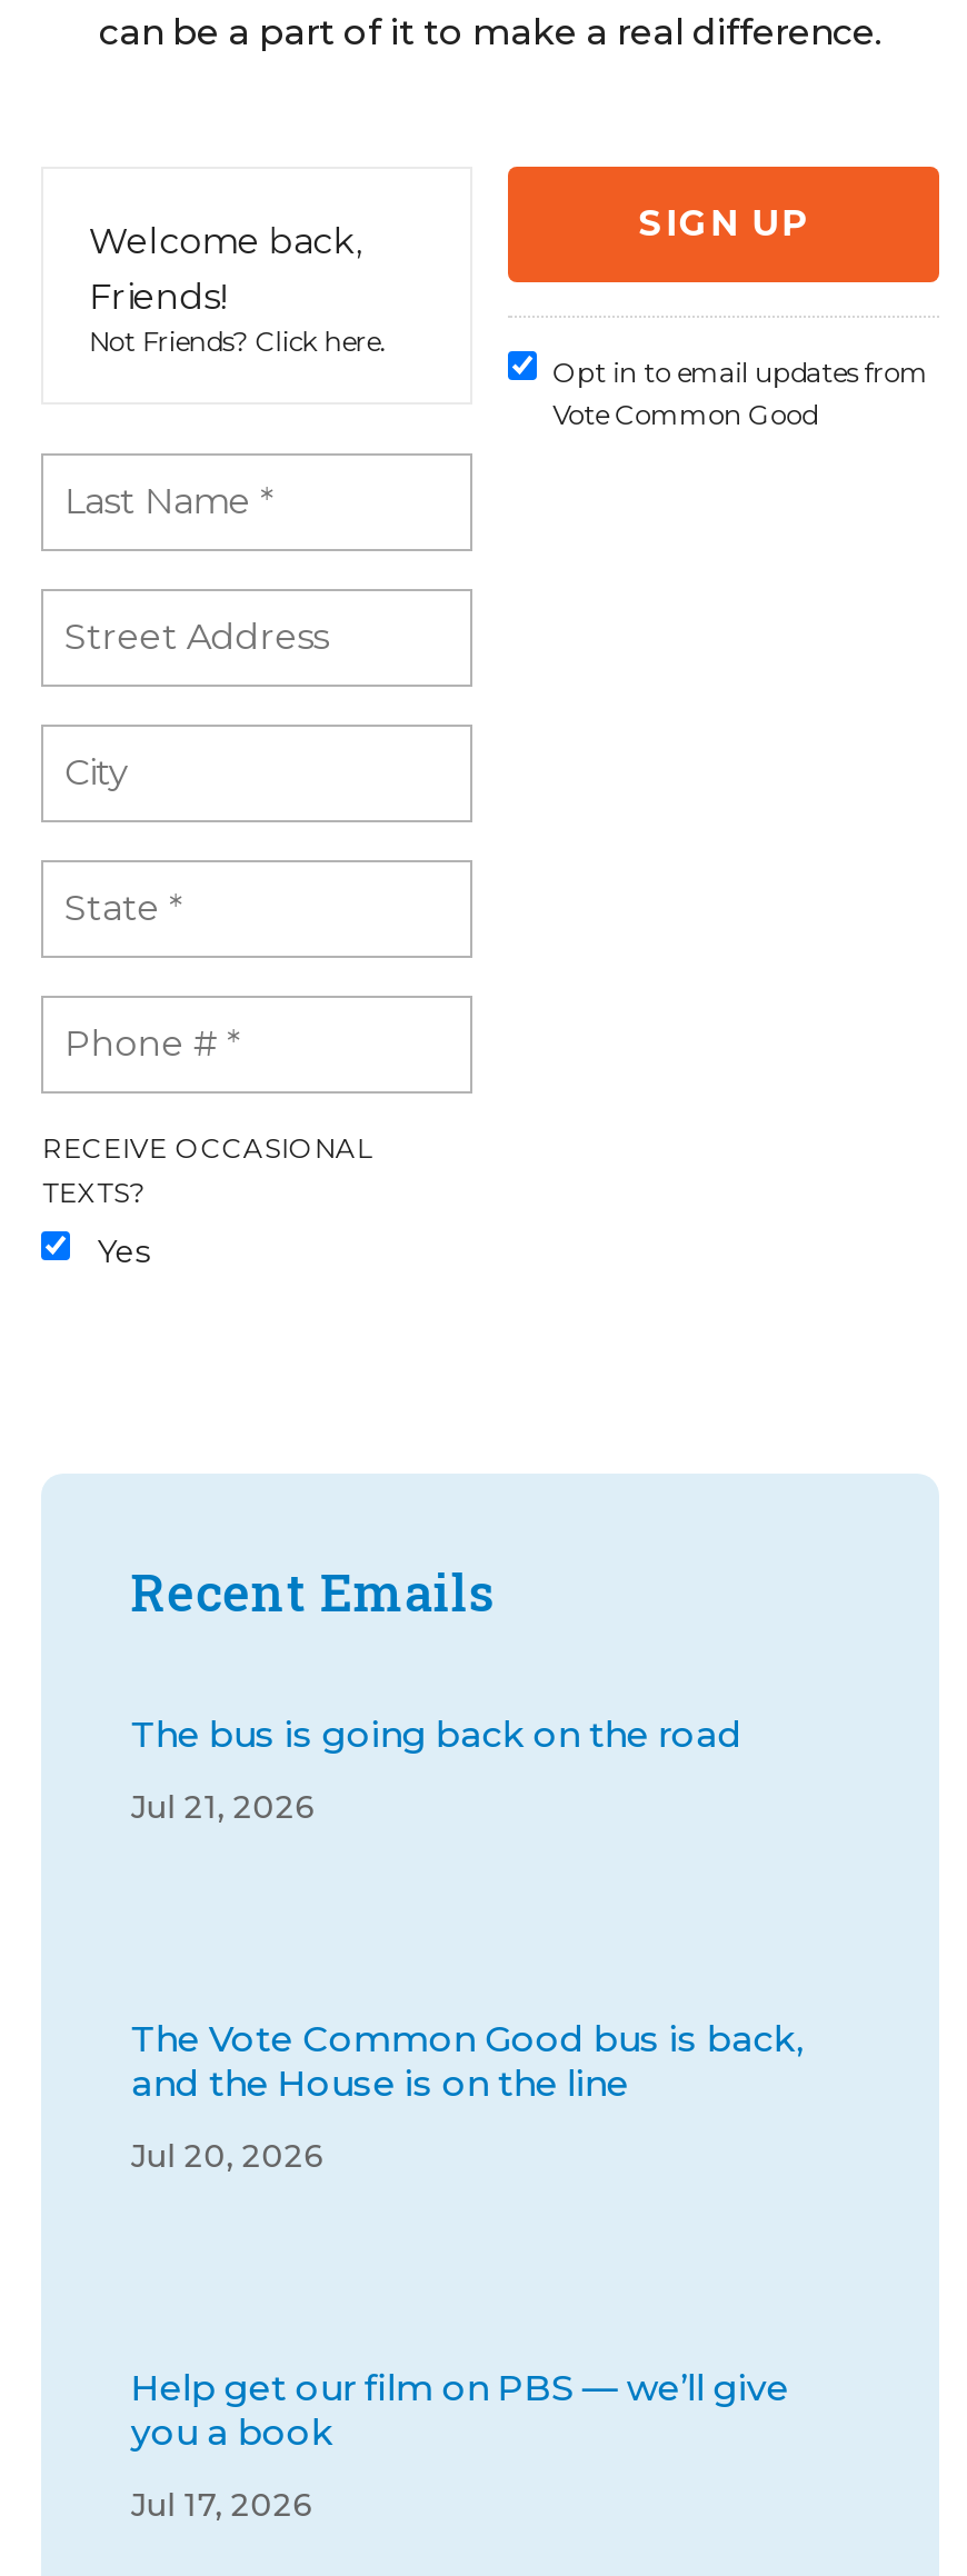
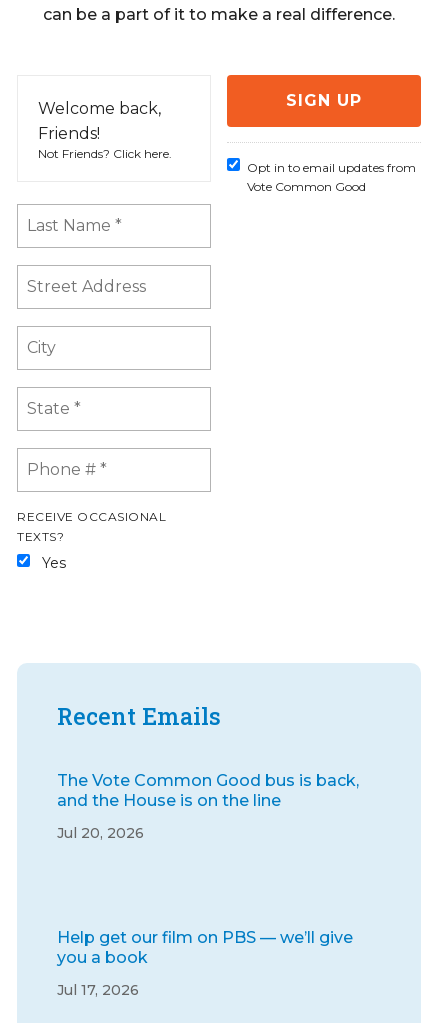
- The bus is going back on the road
- Jul 21, 2026
